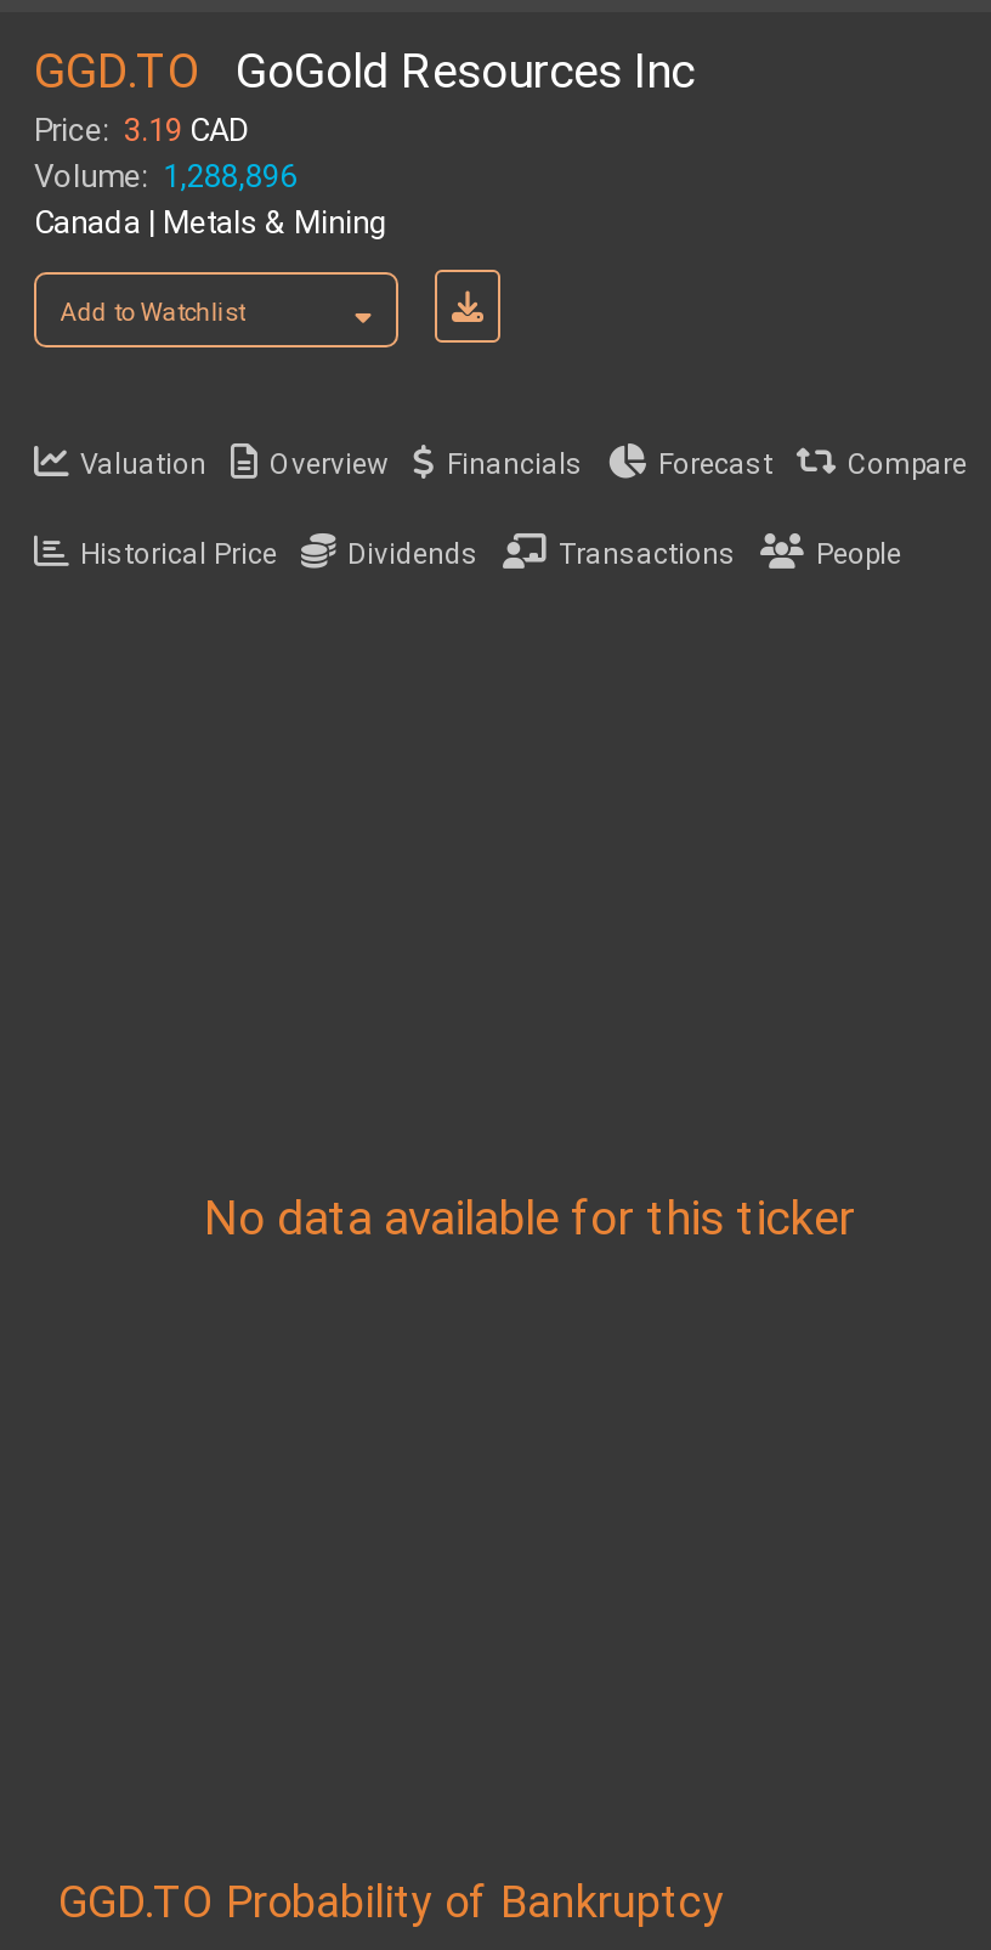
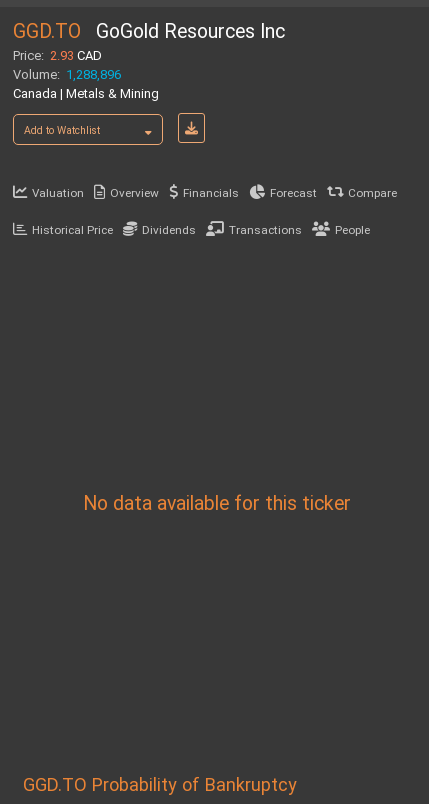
- Price: 3.19 CAD
+ Price: 2.93 CAD
